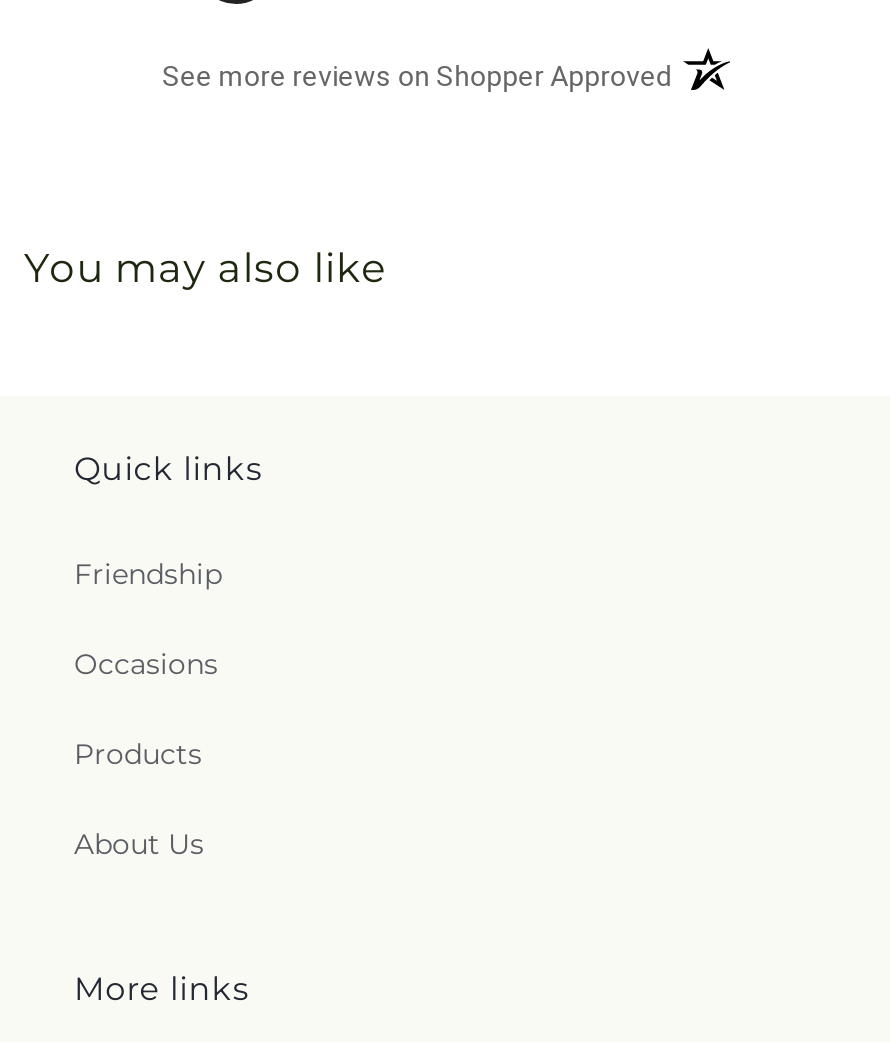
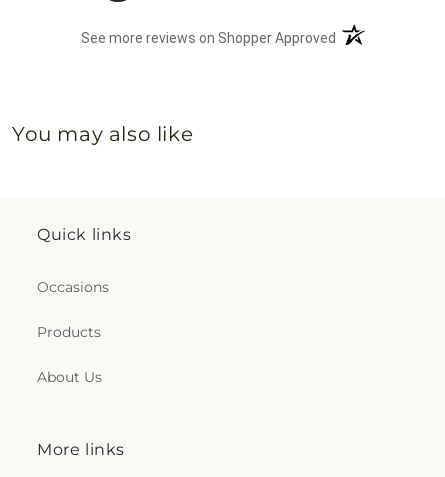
- Friendship
